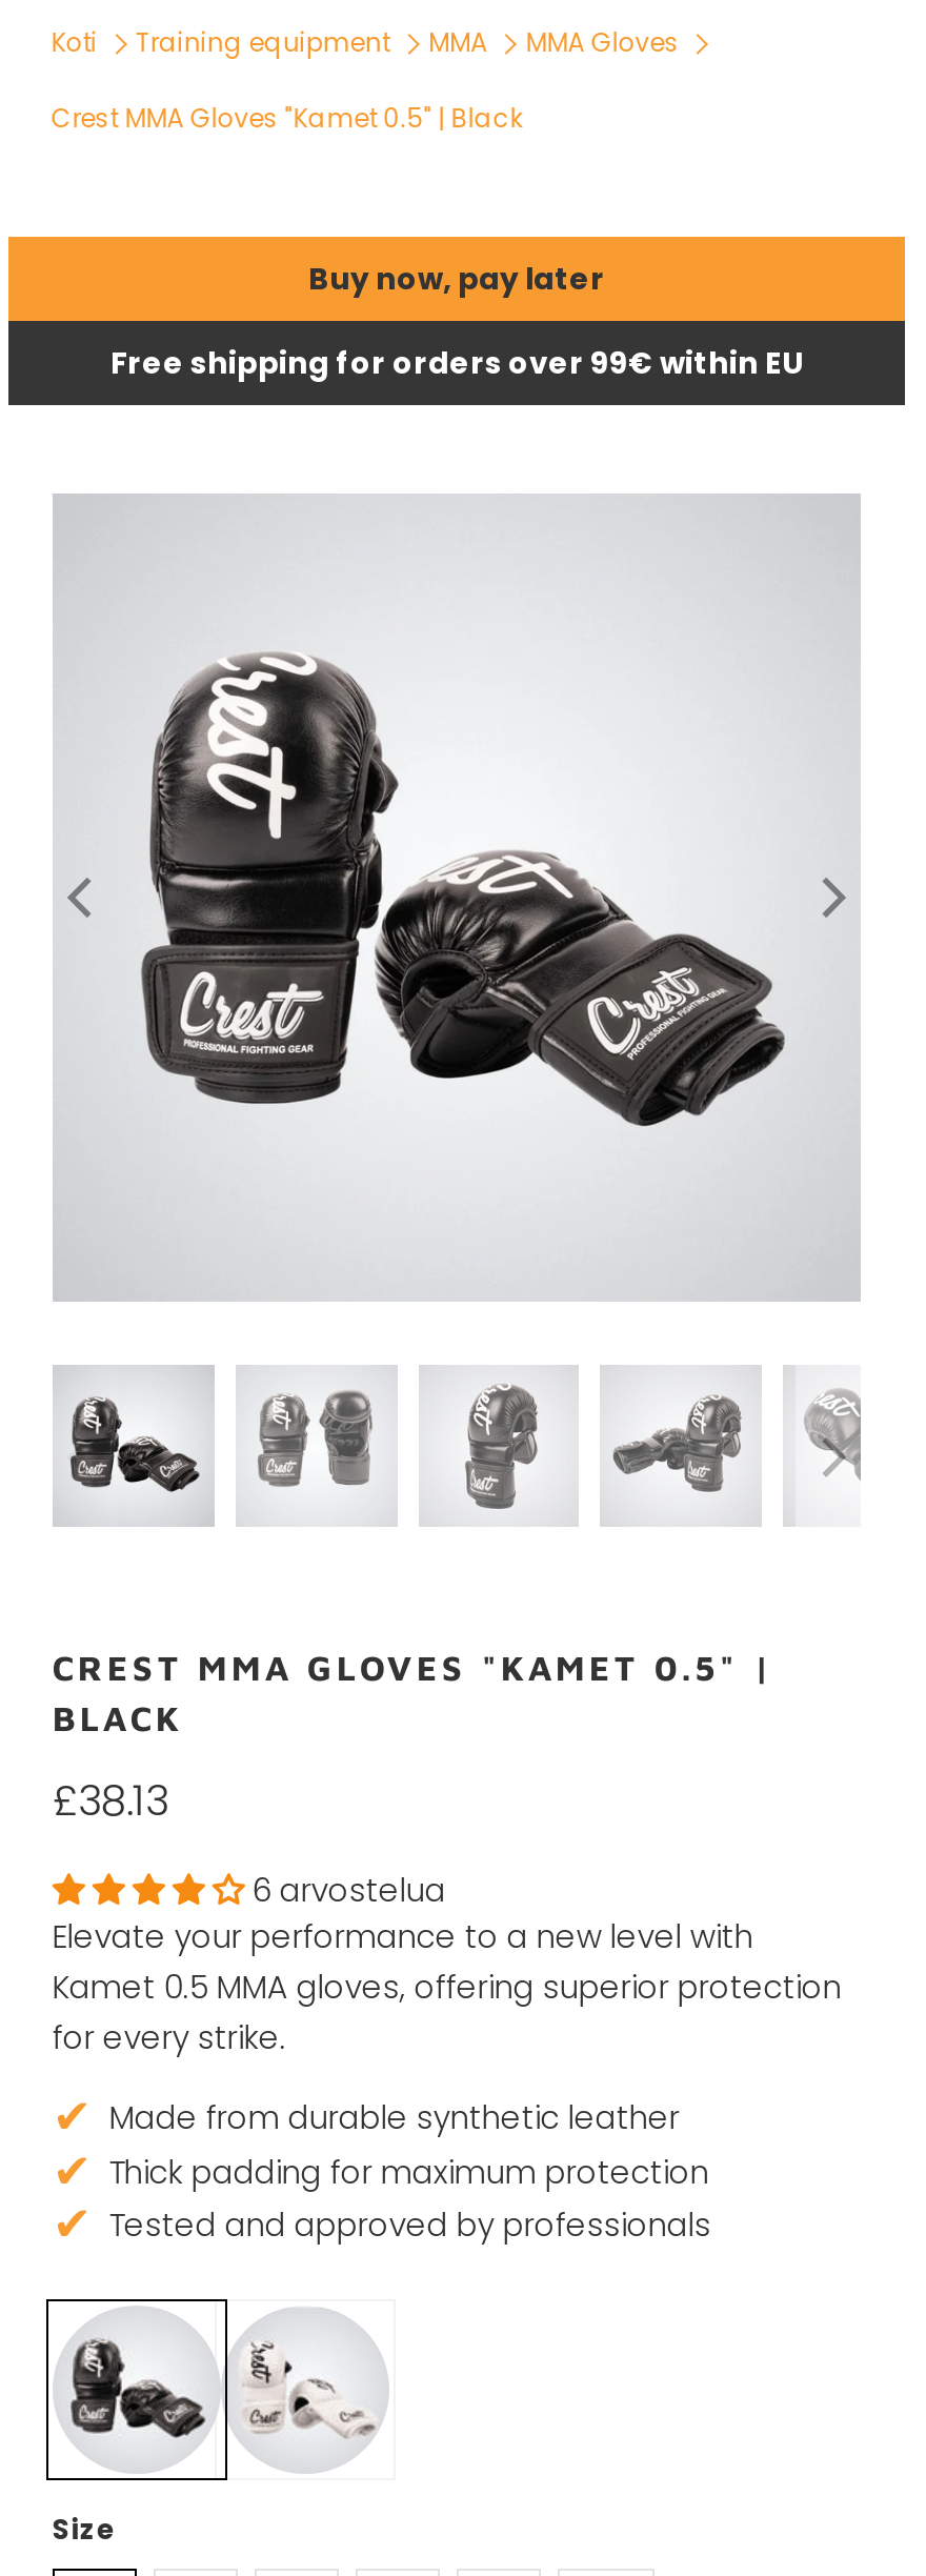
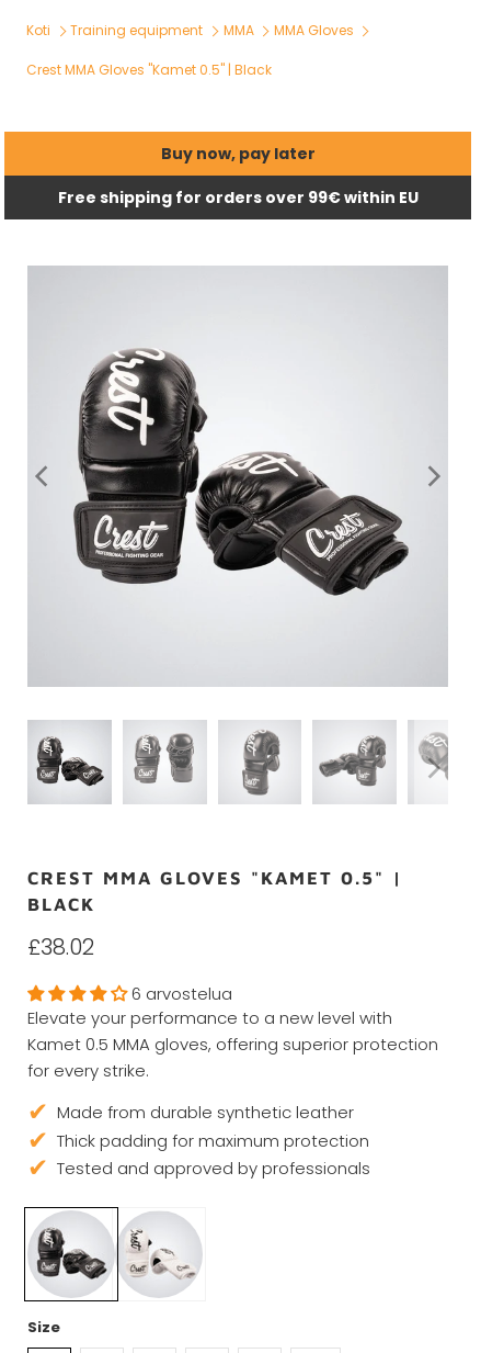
- £38.13
+ £38.02
